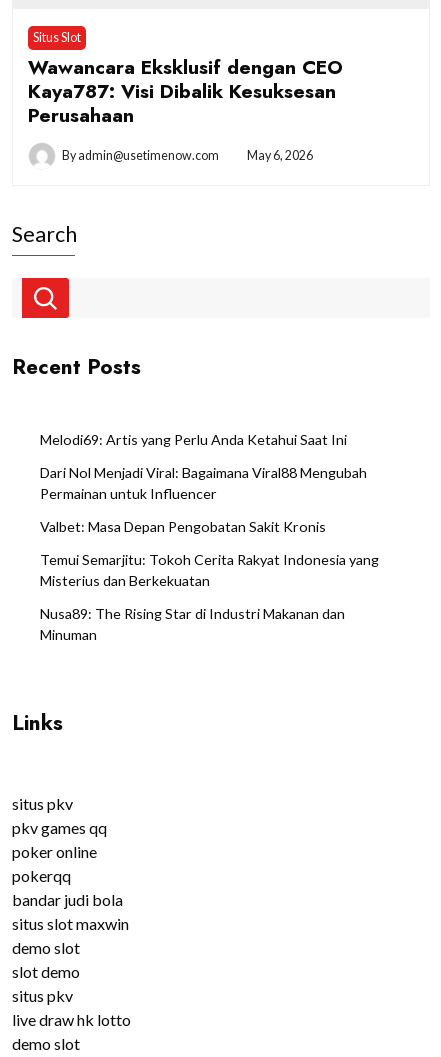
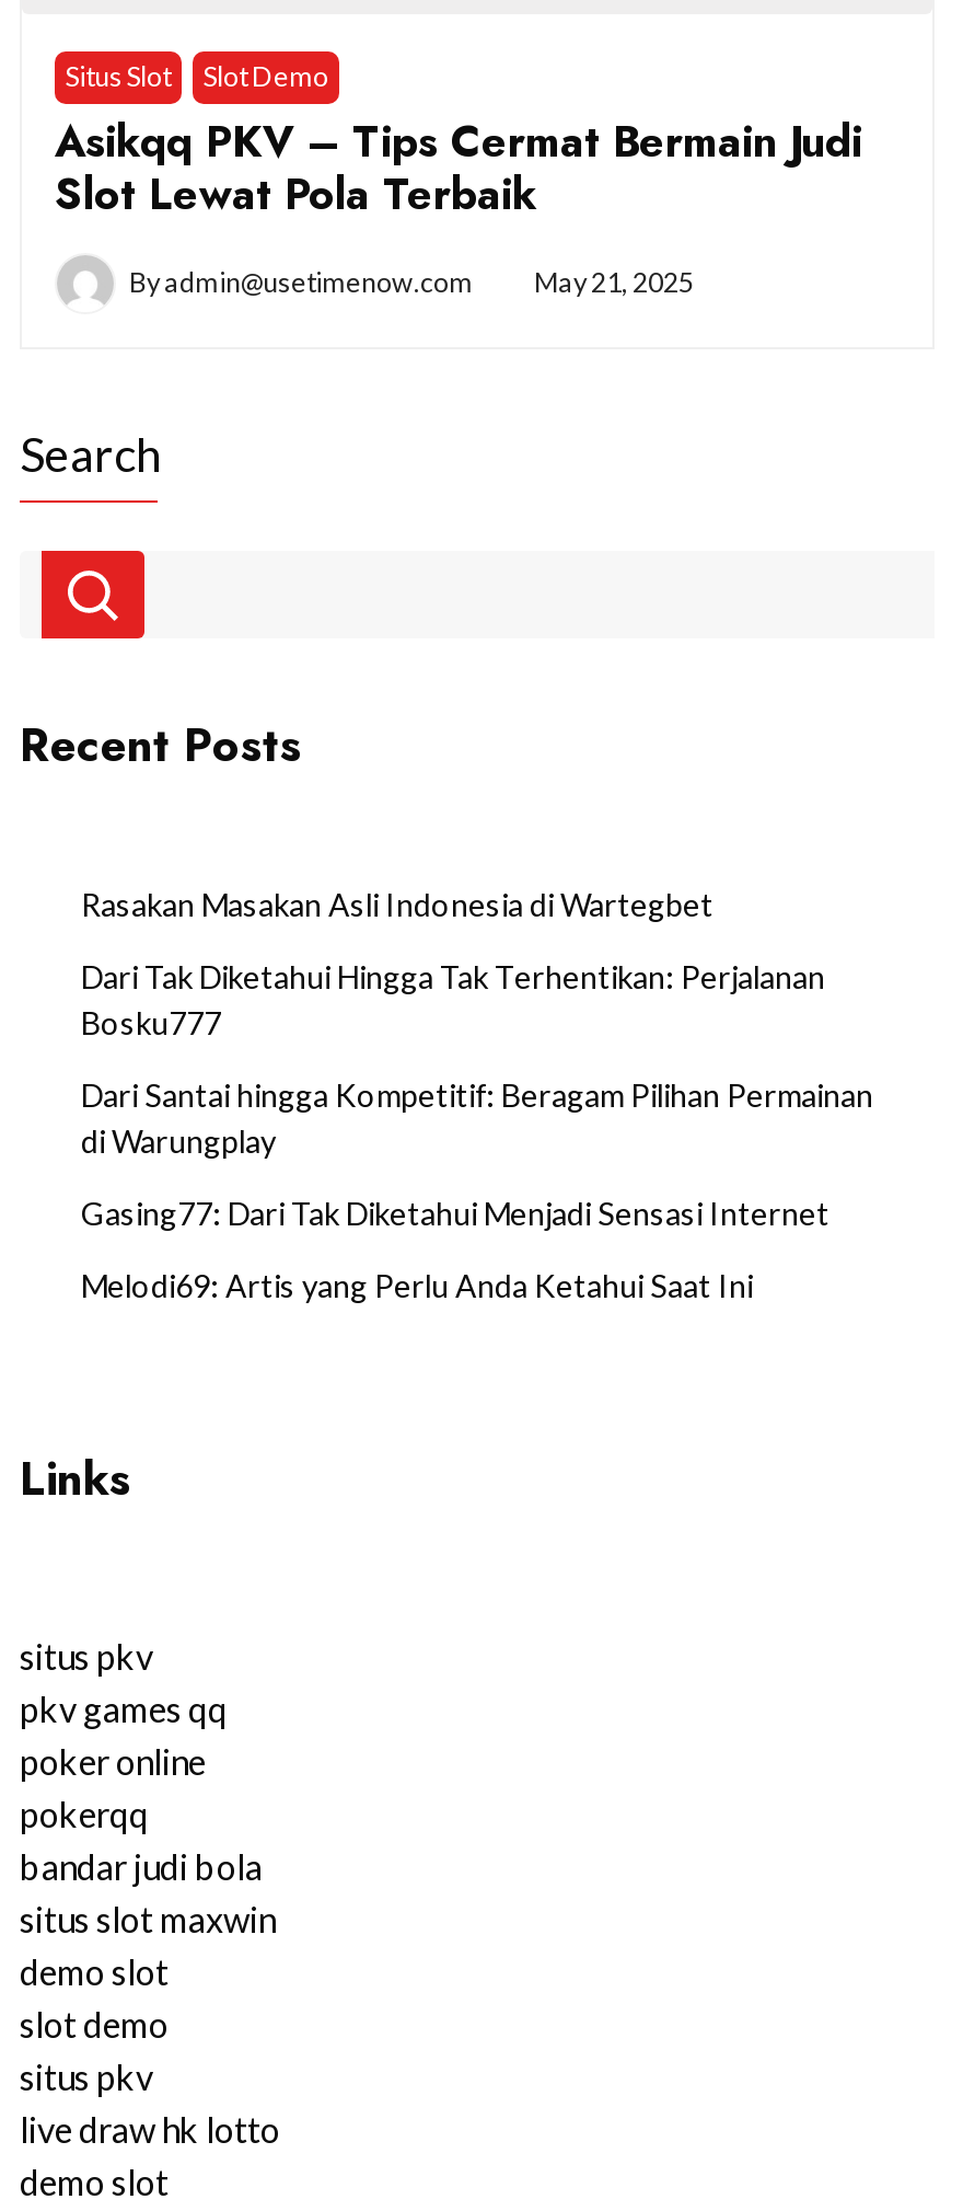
- Wawancara Eksklusif dengan CEO
- Kaya787: Visi Dibalik Kesuksesan
- Perusahaan
+ Slot Demo
+ Asikqq PKV – Tips Cermat Bermain Judi
+ Slot Lewat Pola Terbaik

- Byadmin@usetimenow.com May 6, 2026
+ Byadmin@usetimenow.com May 21, 2025

+ Rasakan Masakan Asli Indonesia di Wartegbet
+ Dari Tak Diketahui Hingga Tak Terhentikan: Perjalanan
+ Bosku777
+ Dari Santai hingga Kompetitif: Beragam Pilihan Permainan
+ di Warungplay
+ Gasing77: Dari Tak Diketahui Menjadi Sensasi Internet

moved down: Melodi69: Artis yang Perlu Anda Ketahui Saat Ini

- Dari Nol Menjadi Viral: Bagaimana Viral88 Mengubah
- Permainan untuk Influencer
- Valbet: Masa Depan Pengobatan Sakit Kronis
- Temui Semarjitu: Tokoh Cerita Rakyat Indonesia yang
- Misterius dan Berkekuatan
- Nusa89: The Rising Star di Industri Makanan dan
- Minuman
